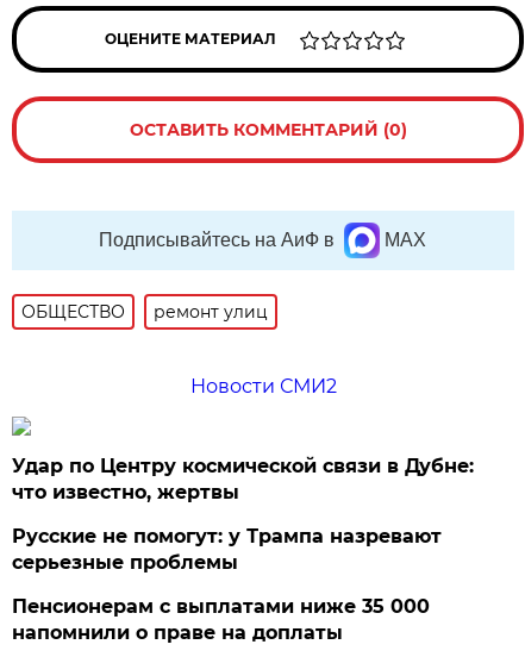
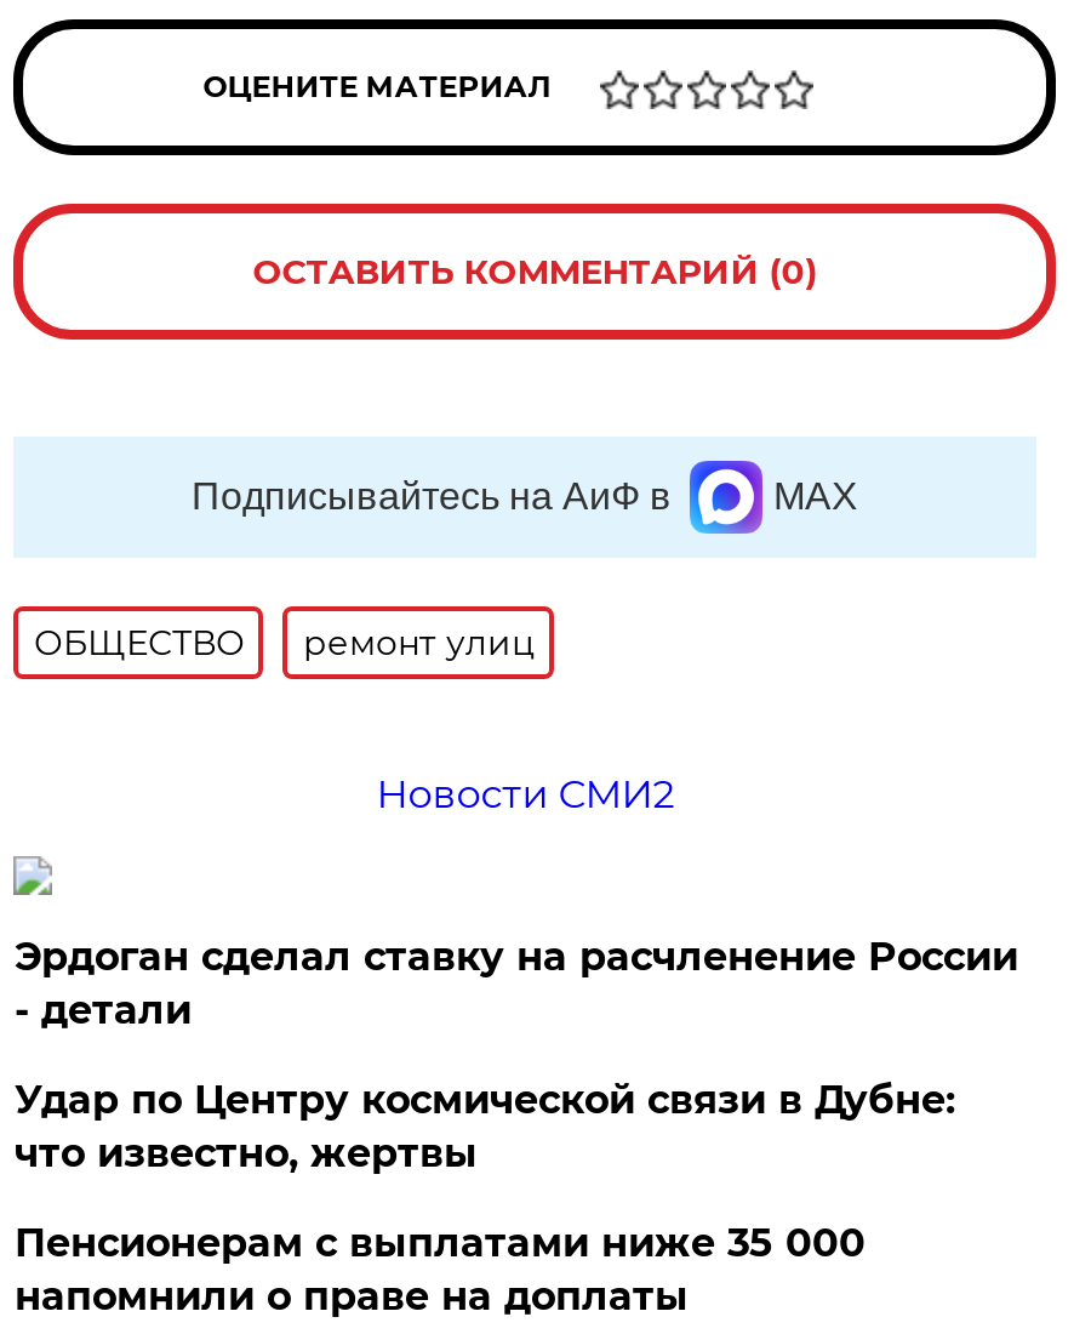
+ Эрдоган сделал ставку на расчленение России
+ - детали

moved down: Удар по Центру космической связи в Дубне: | что известно, жертвы

- Русские не помогут: у Трампа назревают
- серьезные проблемы
